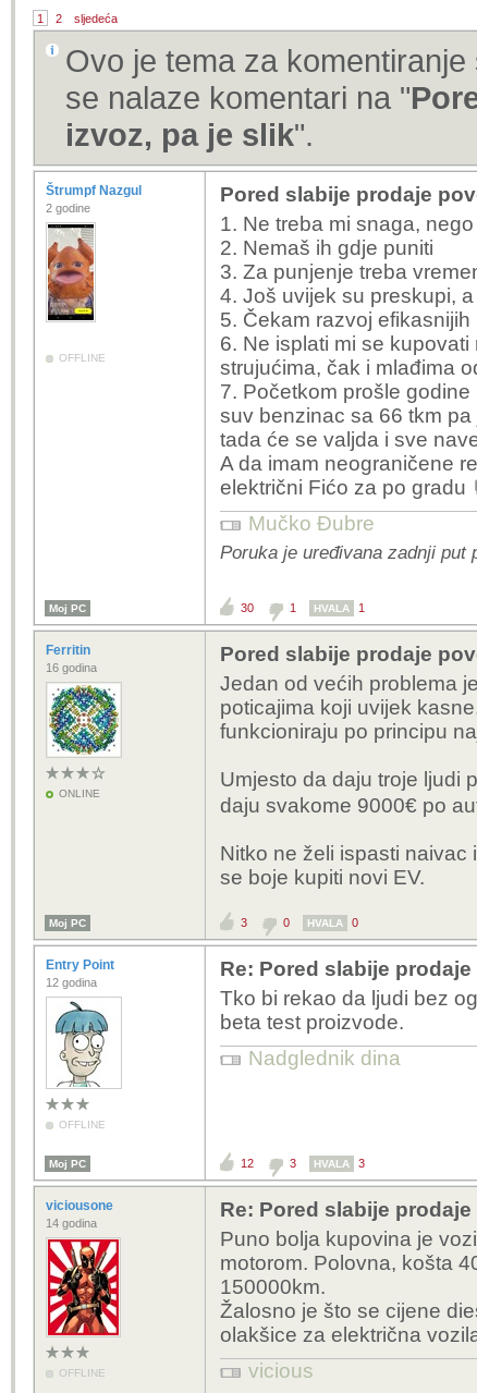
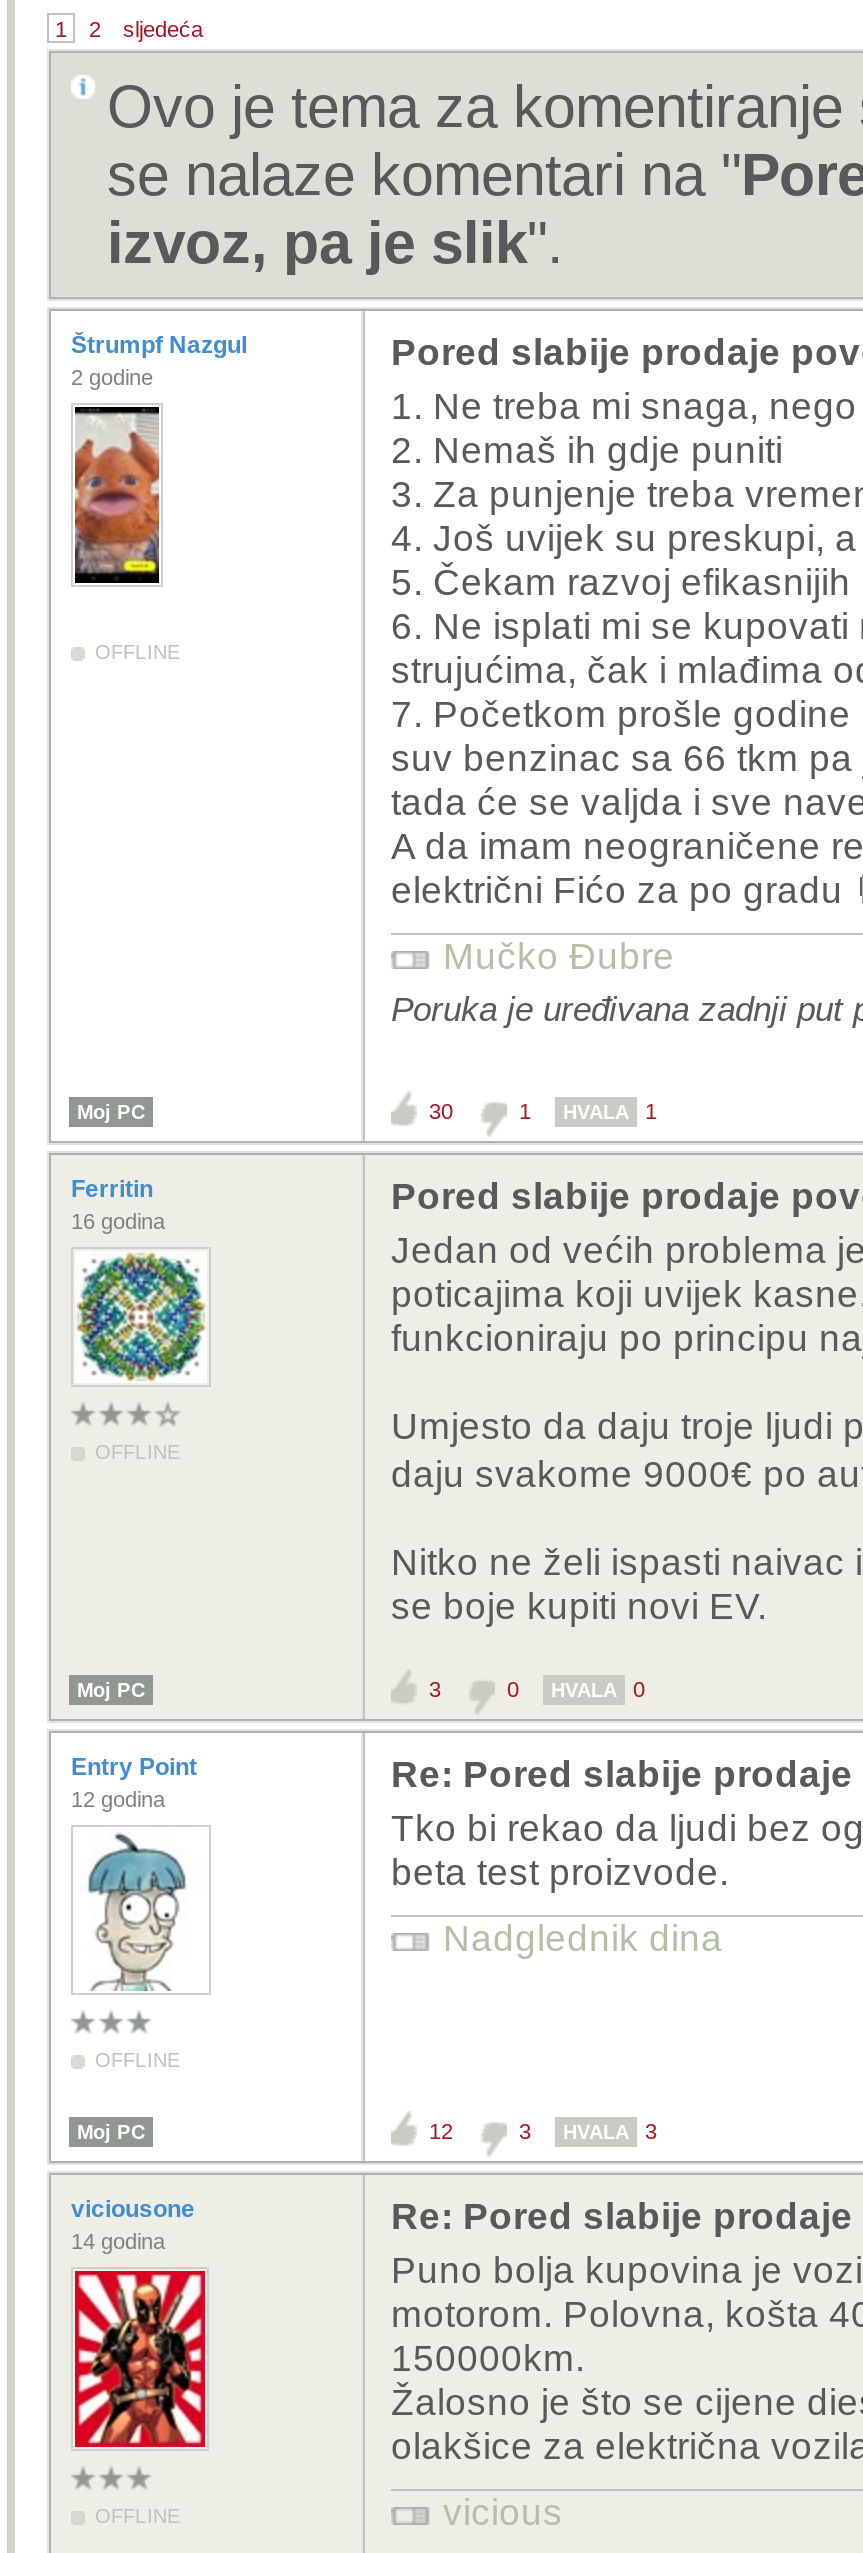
- ONLINE
+ OFFLINE
